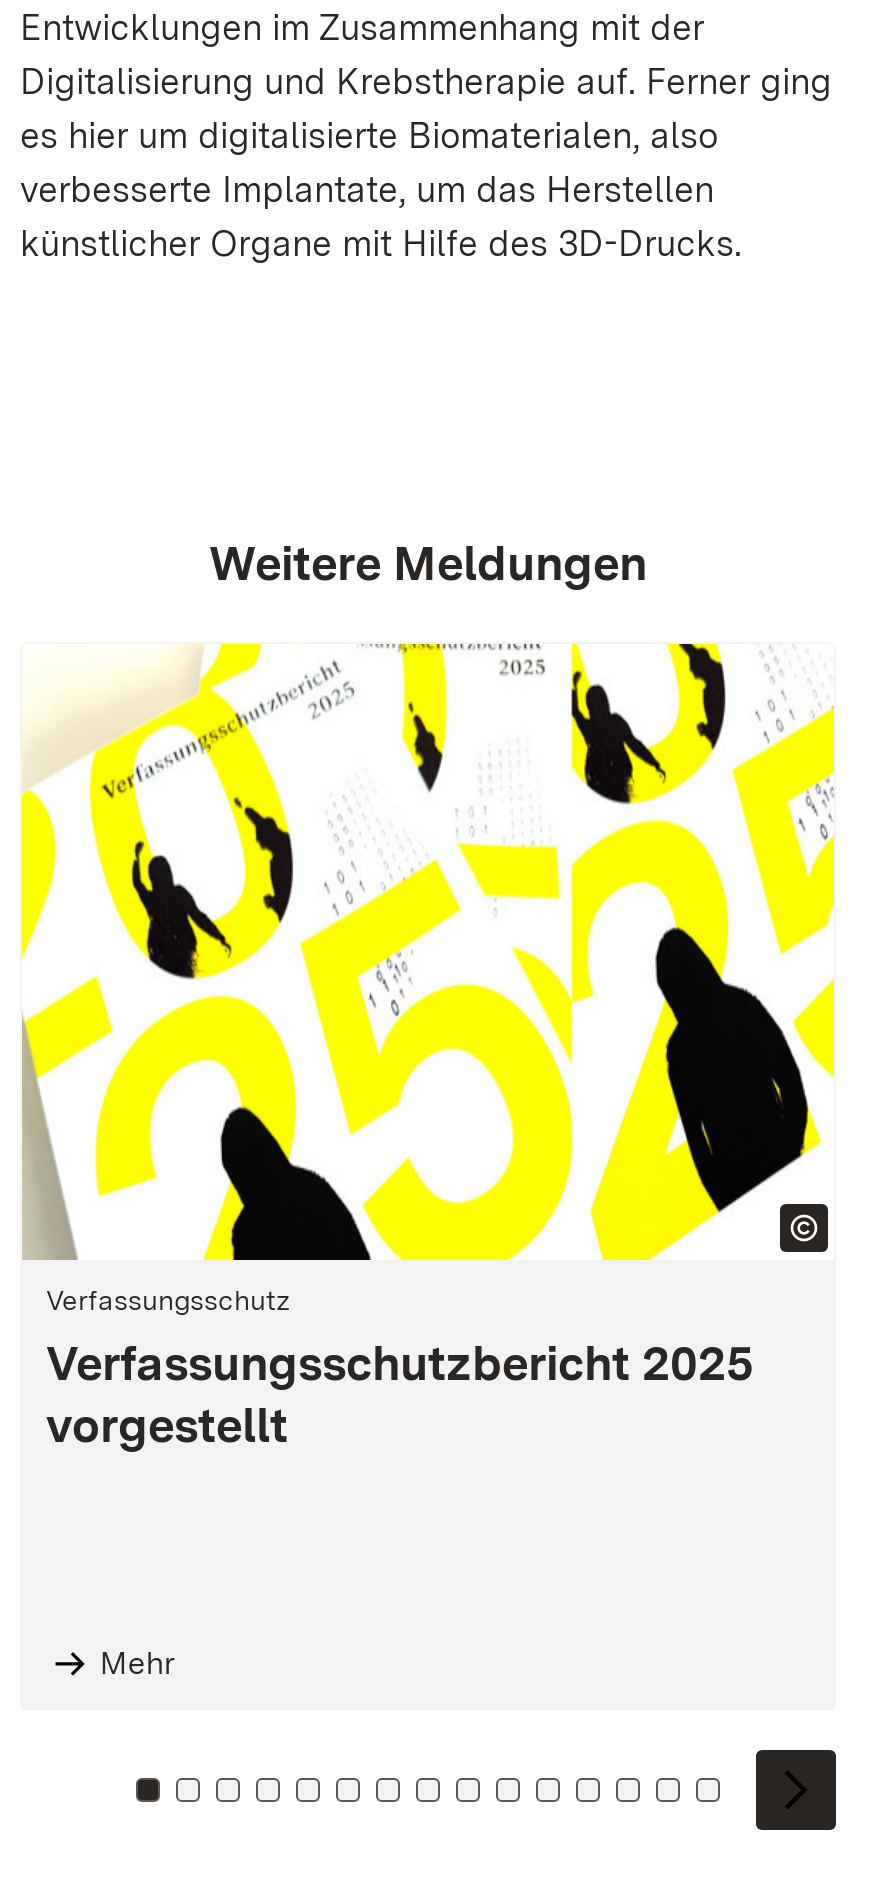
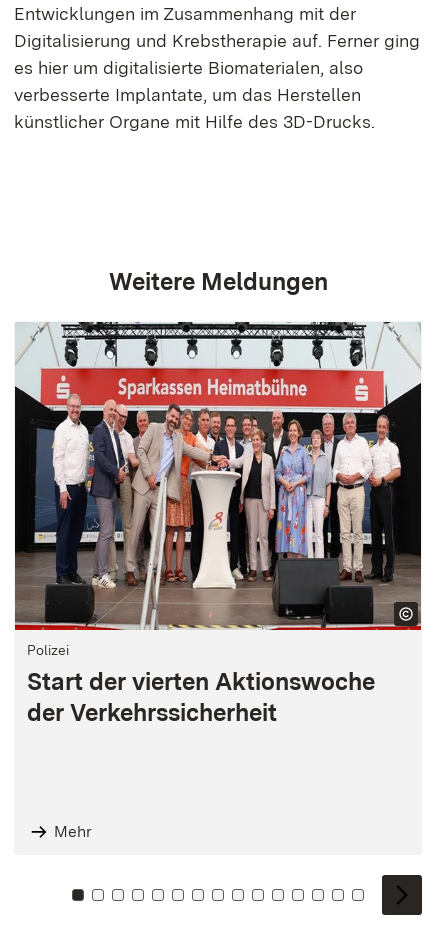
- [image]
- Verfassungsschutz
- Verfassungsschutzbericht 2025
- vorgestellt
+ [image]
+ Polizei
+ Start der vierten Aktionswoche
+ der Verkehrssicherheit
